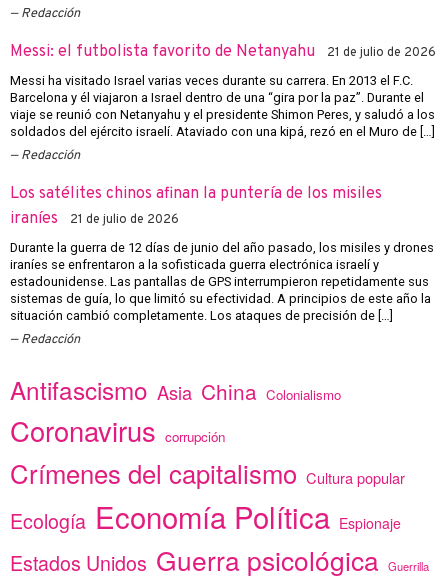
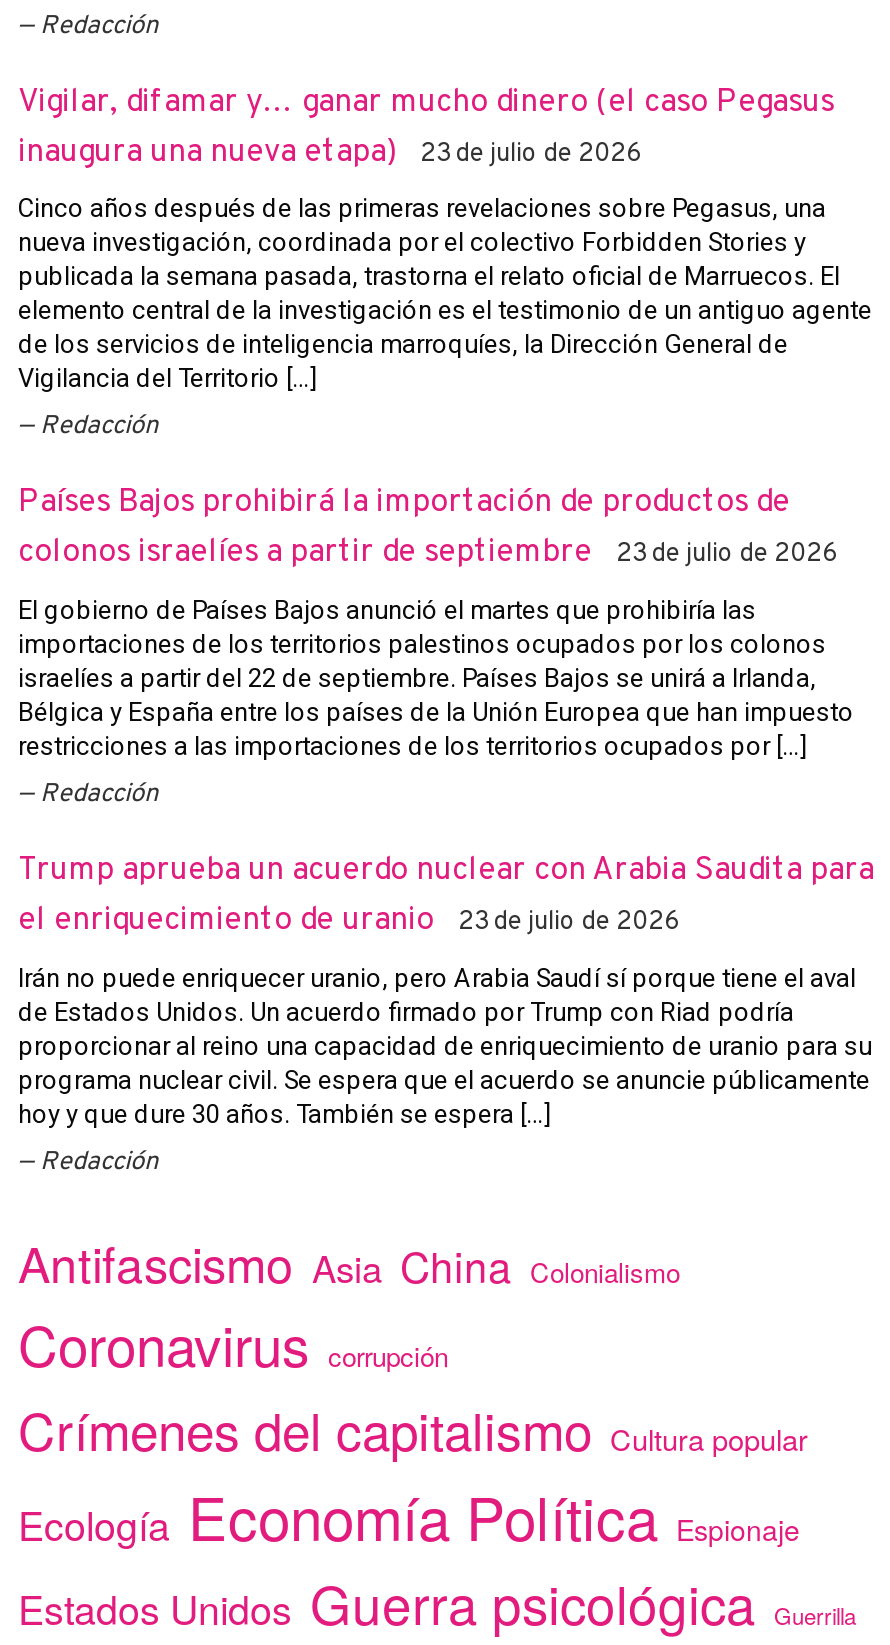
- Messi: el futbolista favorito de Netanyahu
- 21 de julio de 2026
+ Vigilar, difamar y… ganar mucho dinero (el caso Pegasus
+ inaugura una nueva etapa)
+ 23 de julio de 2026

- Messi ha visitado Israel varias veces durante su carrera. En 2013 el F.C.
- Barcelona y él viajaron a Israel dentro de una “gira por la paz”. Durante el
- viaje se reunió con Netanyahu y el presidente Shimon Peres, y saludó a los
- soldados del ejército israelí. Ataviado con una kipá, rezó en el Muro de […]
+ Cinco años después de las primeras revelaciones sobre Pegasus, una
+ nueva investigación, coordinada por el colectivo Forbidden Stories y
+ publicada la semana pasada, trastorna el relato oficial de Marruecos. El
+ elemento central de la investigación es el testimonio de un antiguo agente
+ de los servicios de inteligencia marroquíes, la Dirección General de
+ Vigilancia del Territorio […]

- Los satélites chinos afinan la puntería de los misiles
- iraníes
- 21 de julio de 2026
- Durante la guerra de 12 días de junio del año pasado, los misiles y drones
- iraníes se enfrentaron a la sofisticada guerra electrónica israelí y
- estadounidense. Las pantallas de GPS interrumpieron repetidamente sus
- sistemas de guía, lo que limitó su efectividad. A principios de este año la
- situación cambió completamente. Los ataques de precisión de […]
+ Países Bajos prohibirá la importación de productos de
+ colonos israelíes a partir de septiembre
+ 23 de julio de 2026
+ El gobierno de Países Bajos anunció el martes que prohibiría las
+ importaciones de los territorios palestinos ocupados por los colonos
+ israelíes a partir del 22 de septiembre. Países Bajos se unirá a Irlanda,
+ Bélgica y España entre los países de la Unión Europea que han impuesto
+ restricciones a las importaciones de los territorios ocupados por […]
+ Redacción
+ Trump aprueba un acuerdo nuclear con Arabia Saudita para
+ el enriquecimiento de uranio
+ 23 de julio de 2026
+ Irán no puede enriquecer uranio, pero Arabia Saudí sí porque tiene el aval
+ de Estados Unidos. Un acuerdo firmado por Trump con Riad podría
+ proporcionar al reino una capacidad de enriquecimiento de uranio para su
+ programa nuclear civil. Se espera que el acuerdo se anuncie públicamente
+ hoy y que dure 30 años. También se espera […]
